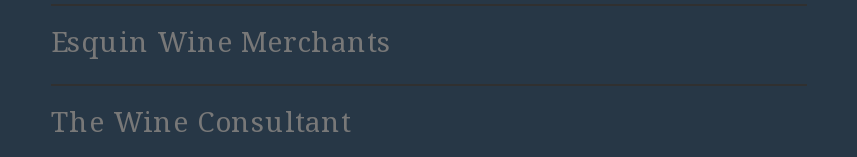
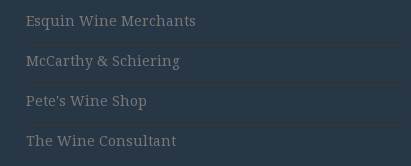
+ McCarthy & Schiering
+ Pete's Wine Shop
